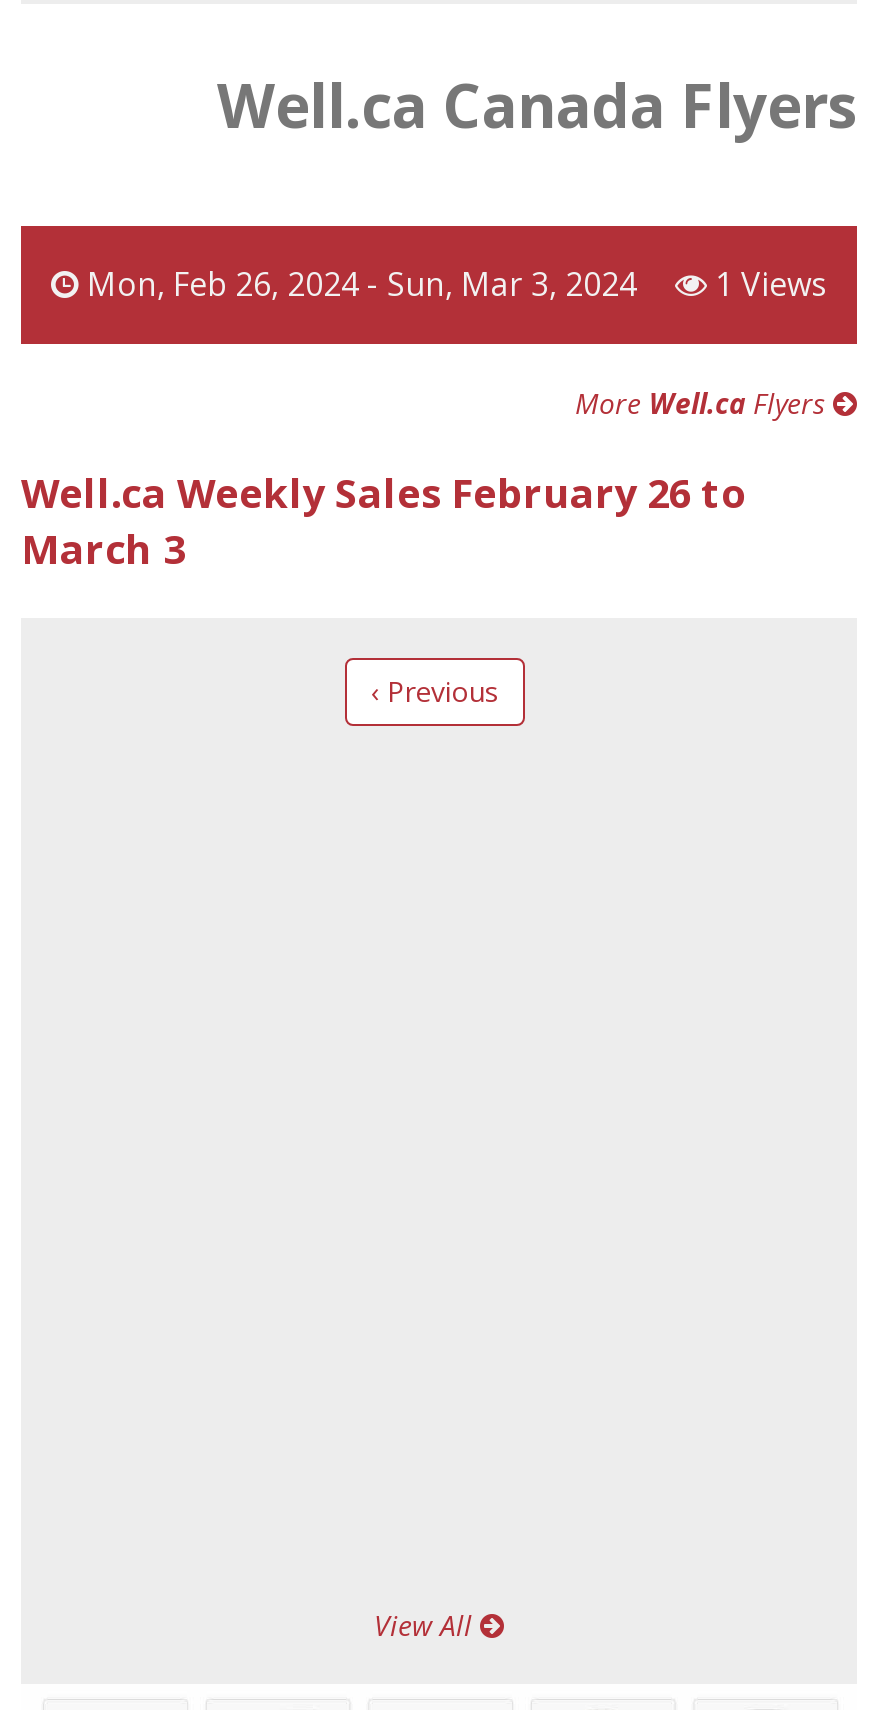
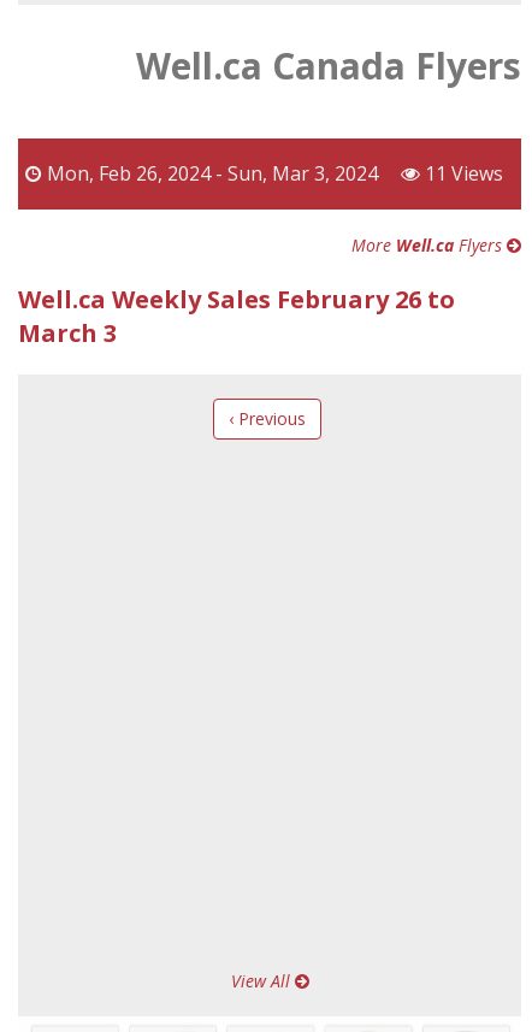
- Mon, Feb 26, 2024 - Sun, Mar 3, 2024 1 Views
+ Mon, Feb 26, 2024 - Sun, Mar 3, 2024 11 Views
